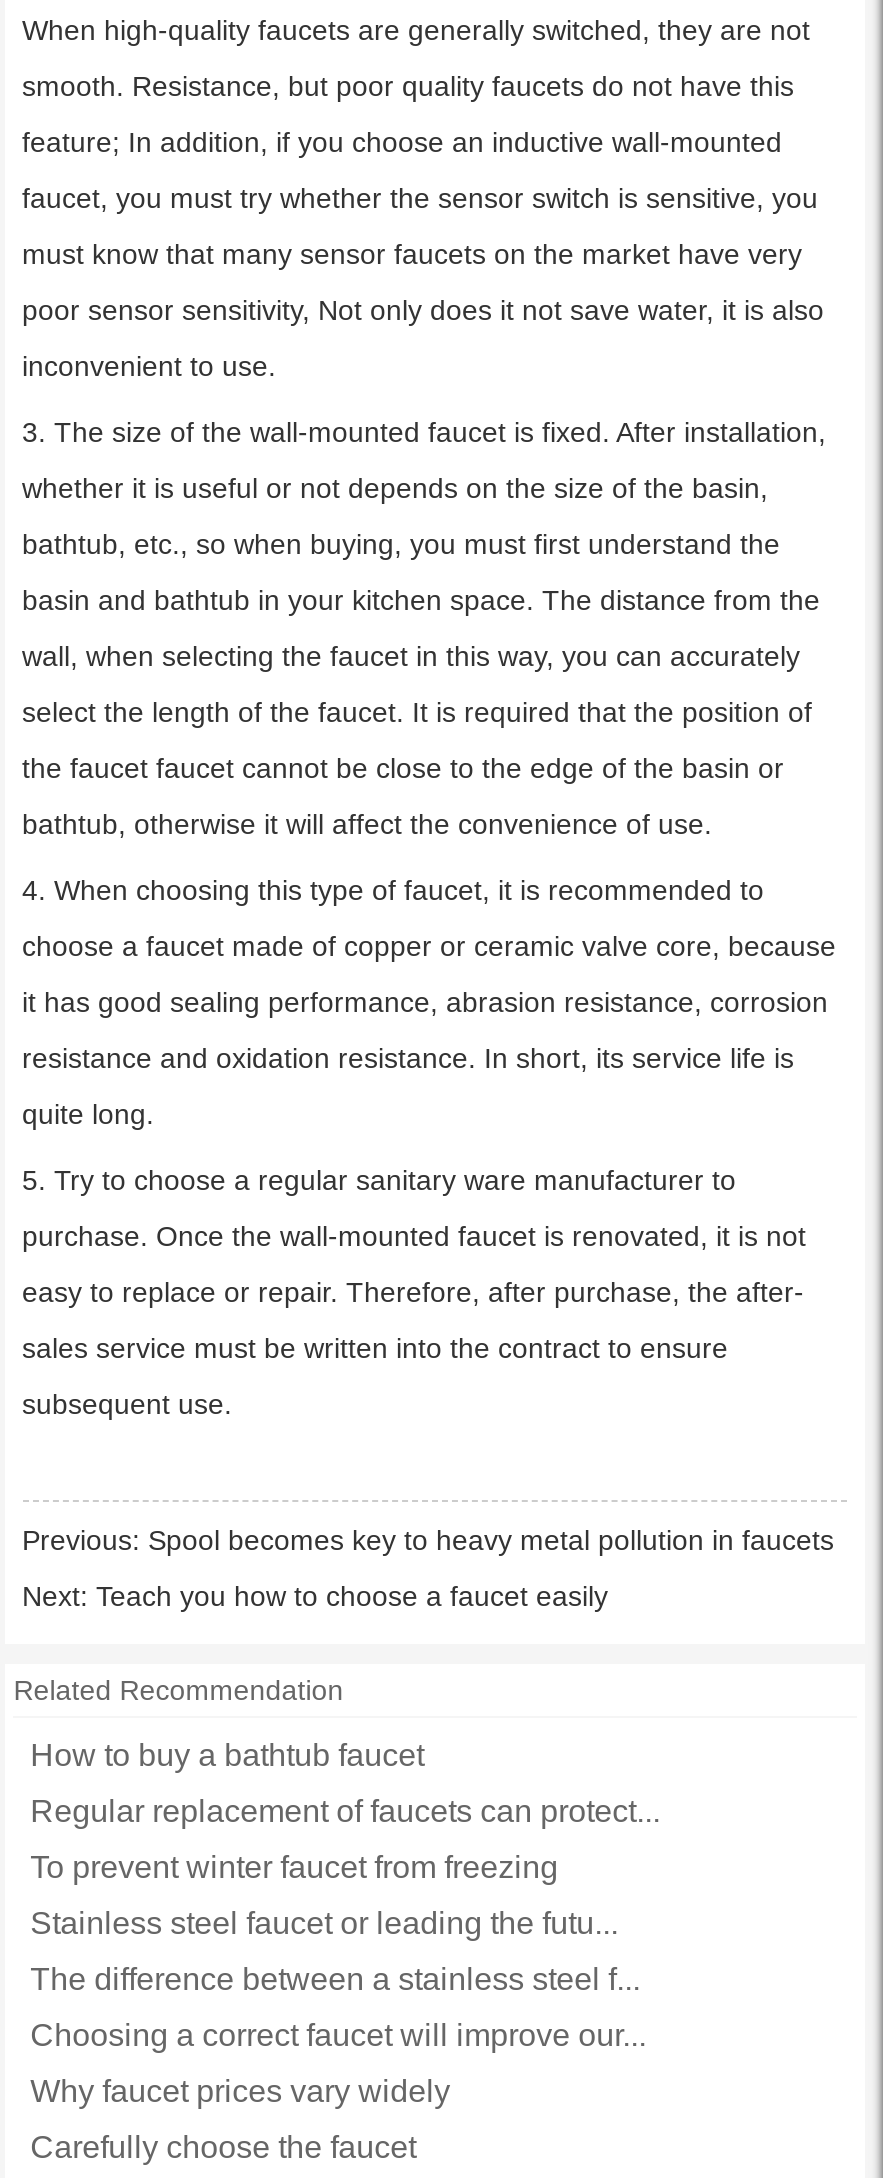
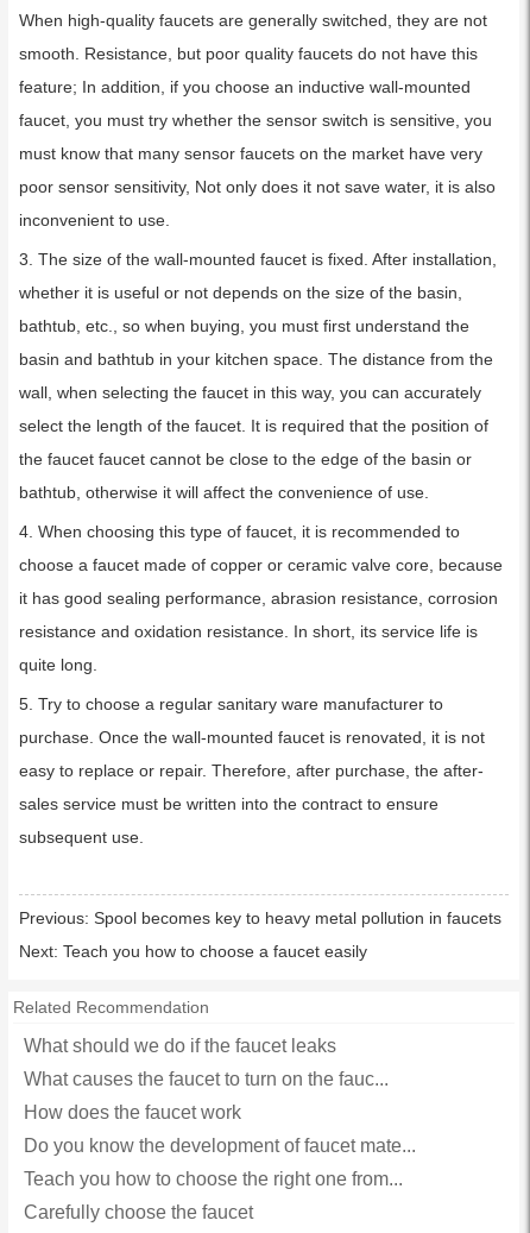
- How to buy a bathtub faucet
- Regular replacement of faucets can protect...
- To prevent winter faucet from freezing
- Stainless steel faucet or leading the futu...
- The difference between a stainless steel f...
- Choosing a correct faucet will improve our...
- Why faucet prices vary widely
+ What should we do if the faucet leaks
+ What causes the faucet to turn on the fauc...
+ How does the faucet work
+ Do you know the development of faucet mate...
+ Teach you how to choose the right one from...
